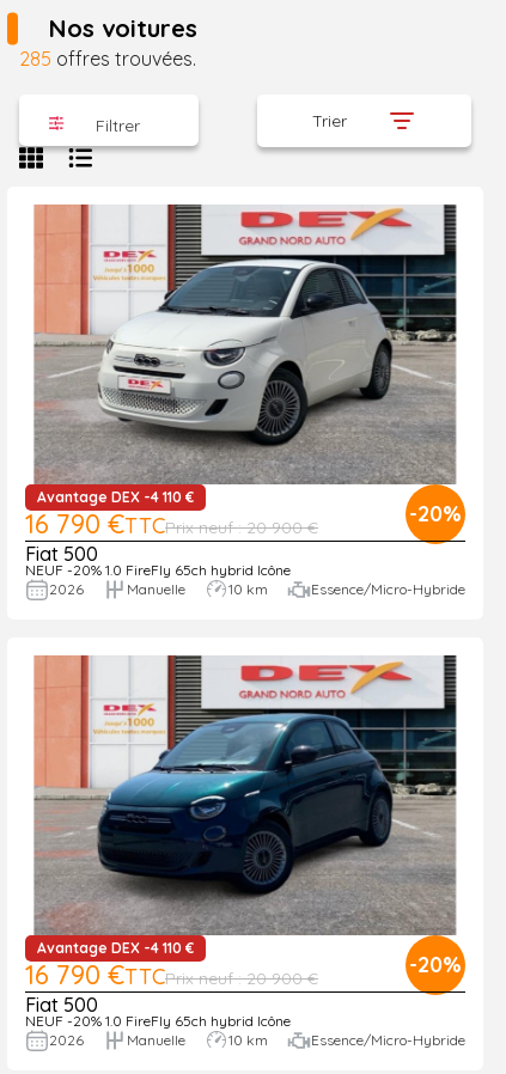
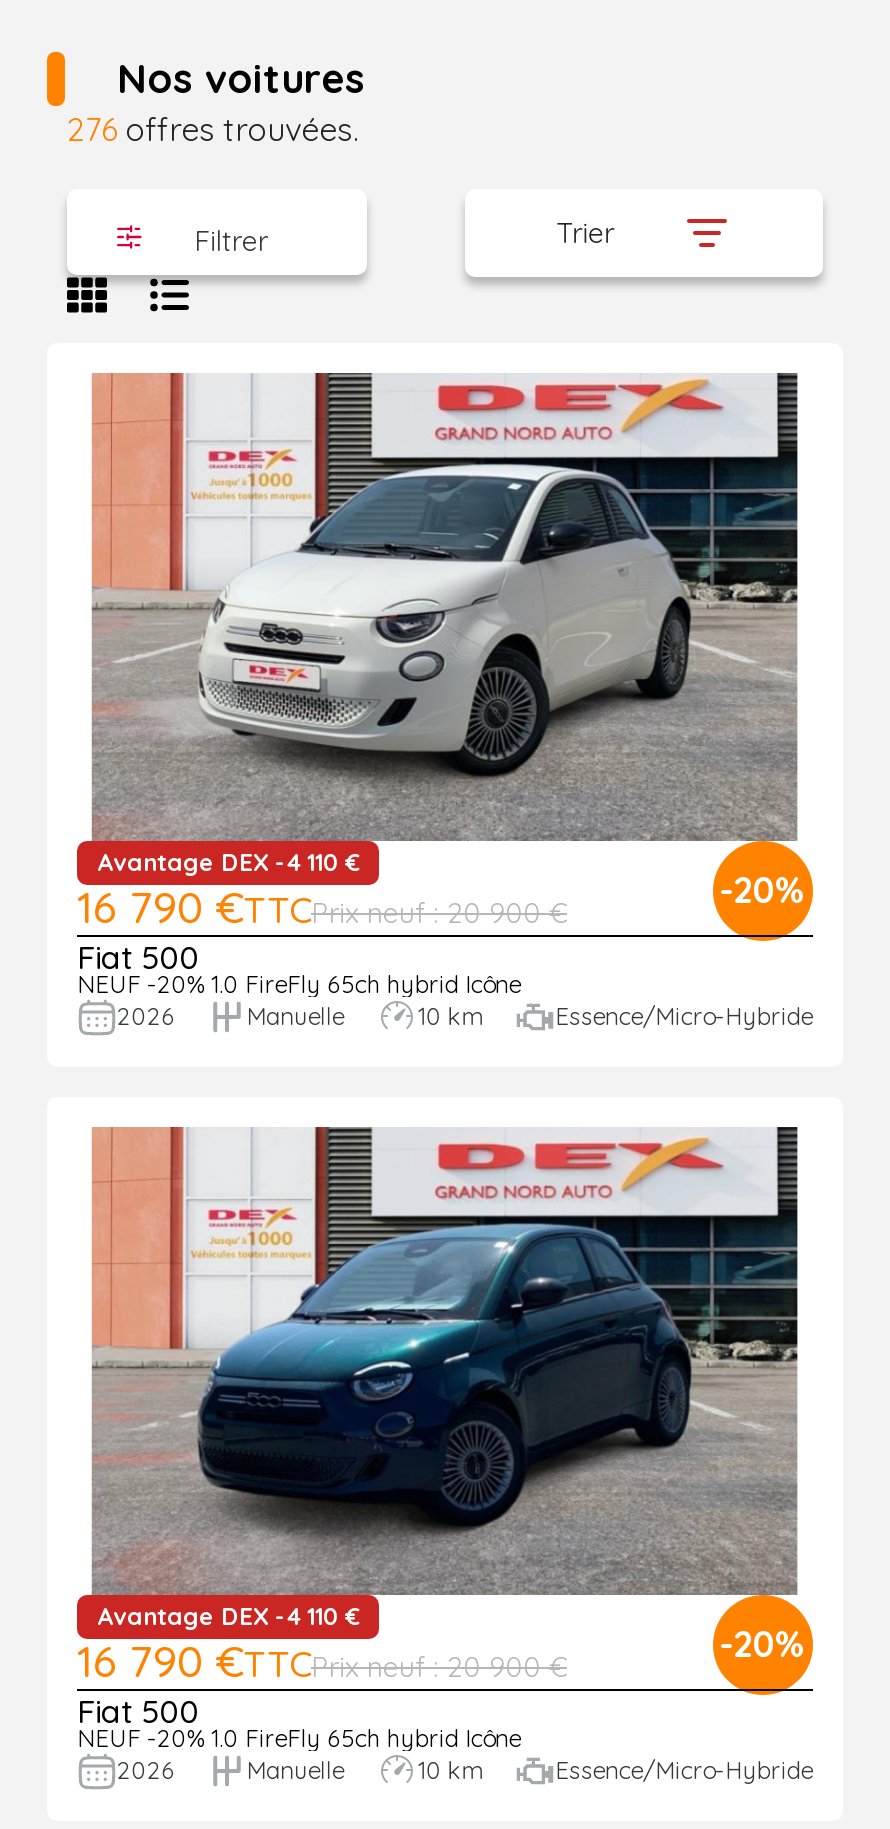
- 285 offres trouvées.
+ 276 offres trouvées.
